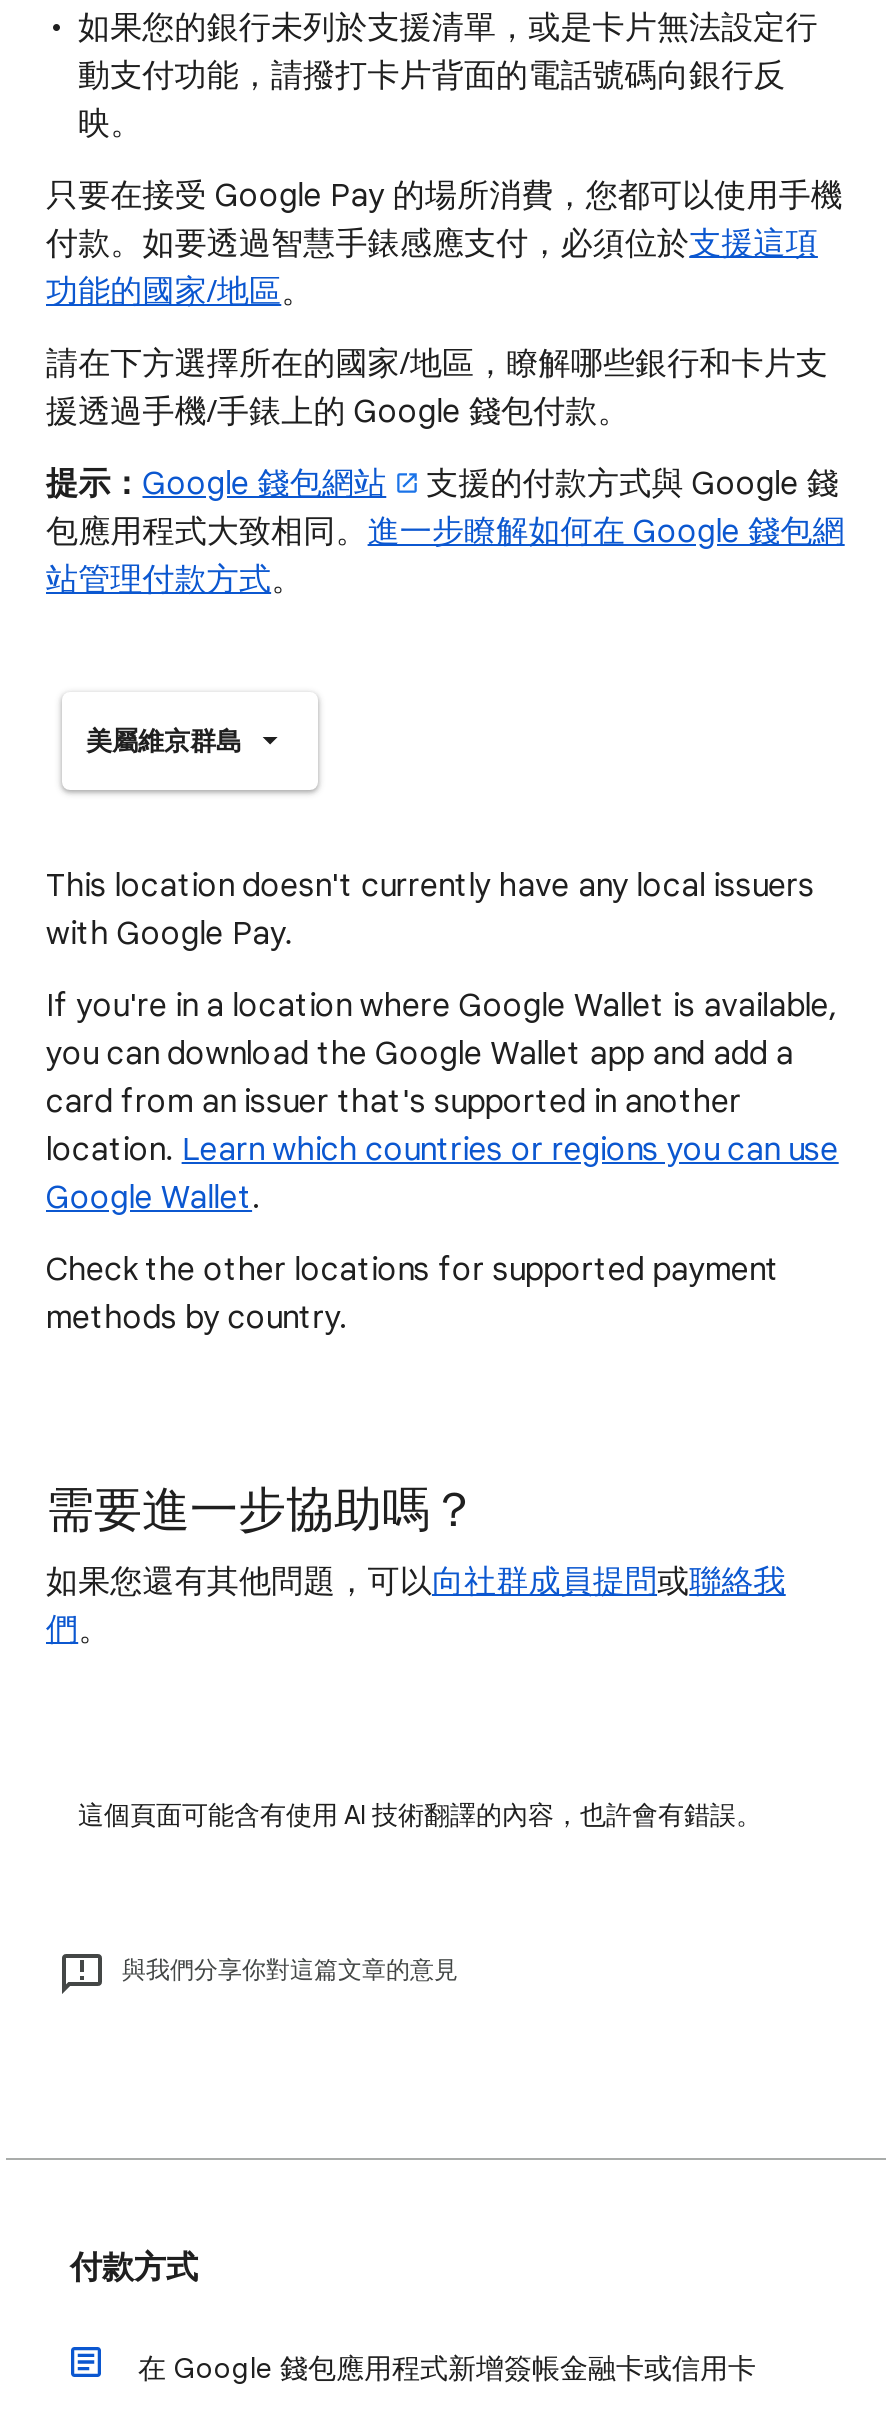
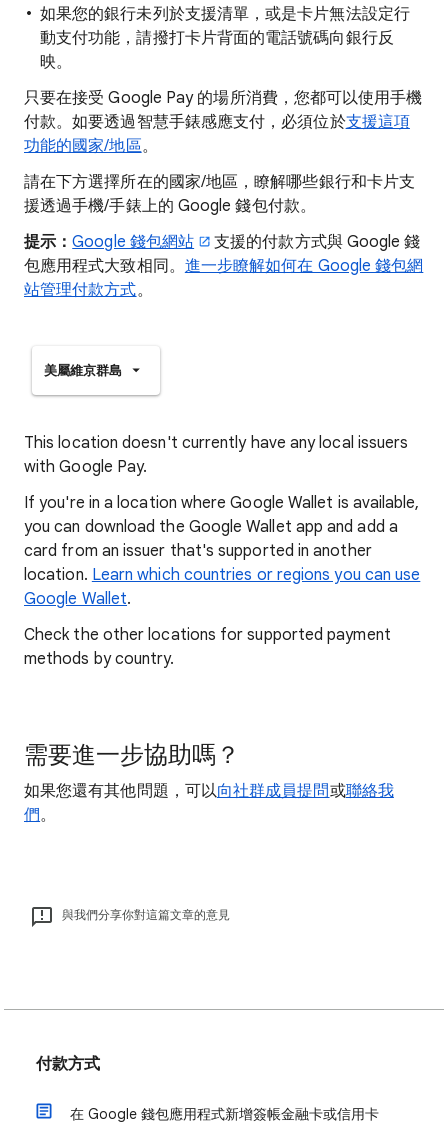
- 這個頁面可能含有使用 AI 技術翻譯的內容，也許會有錯誤。
